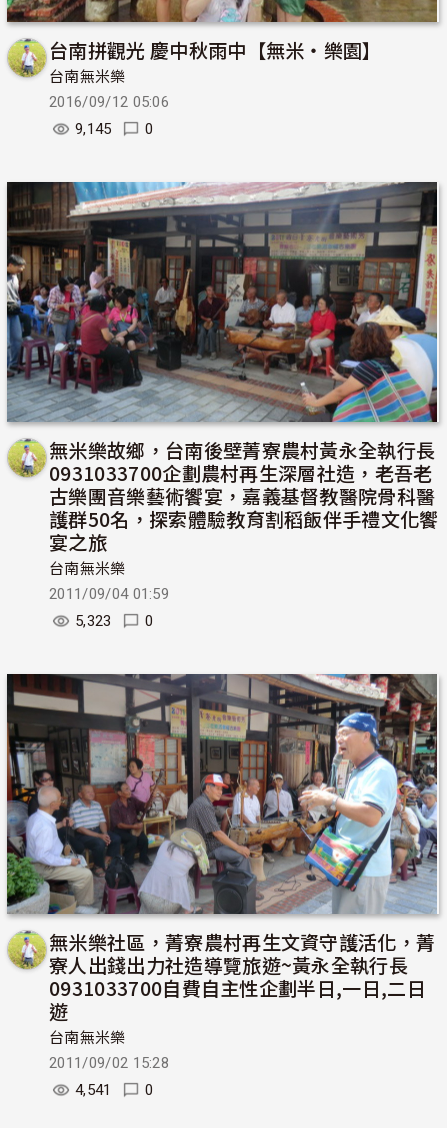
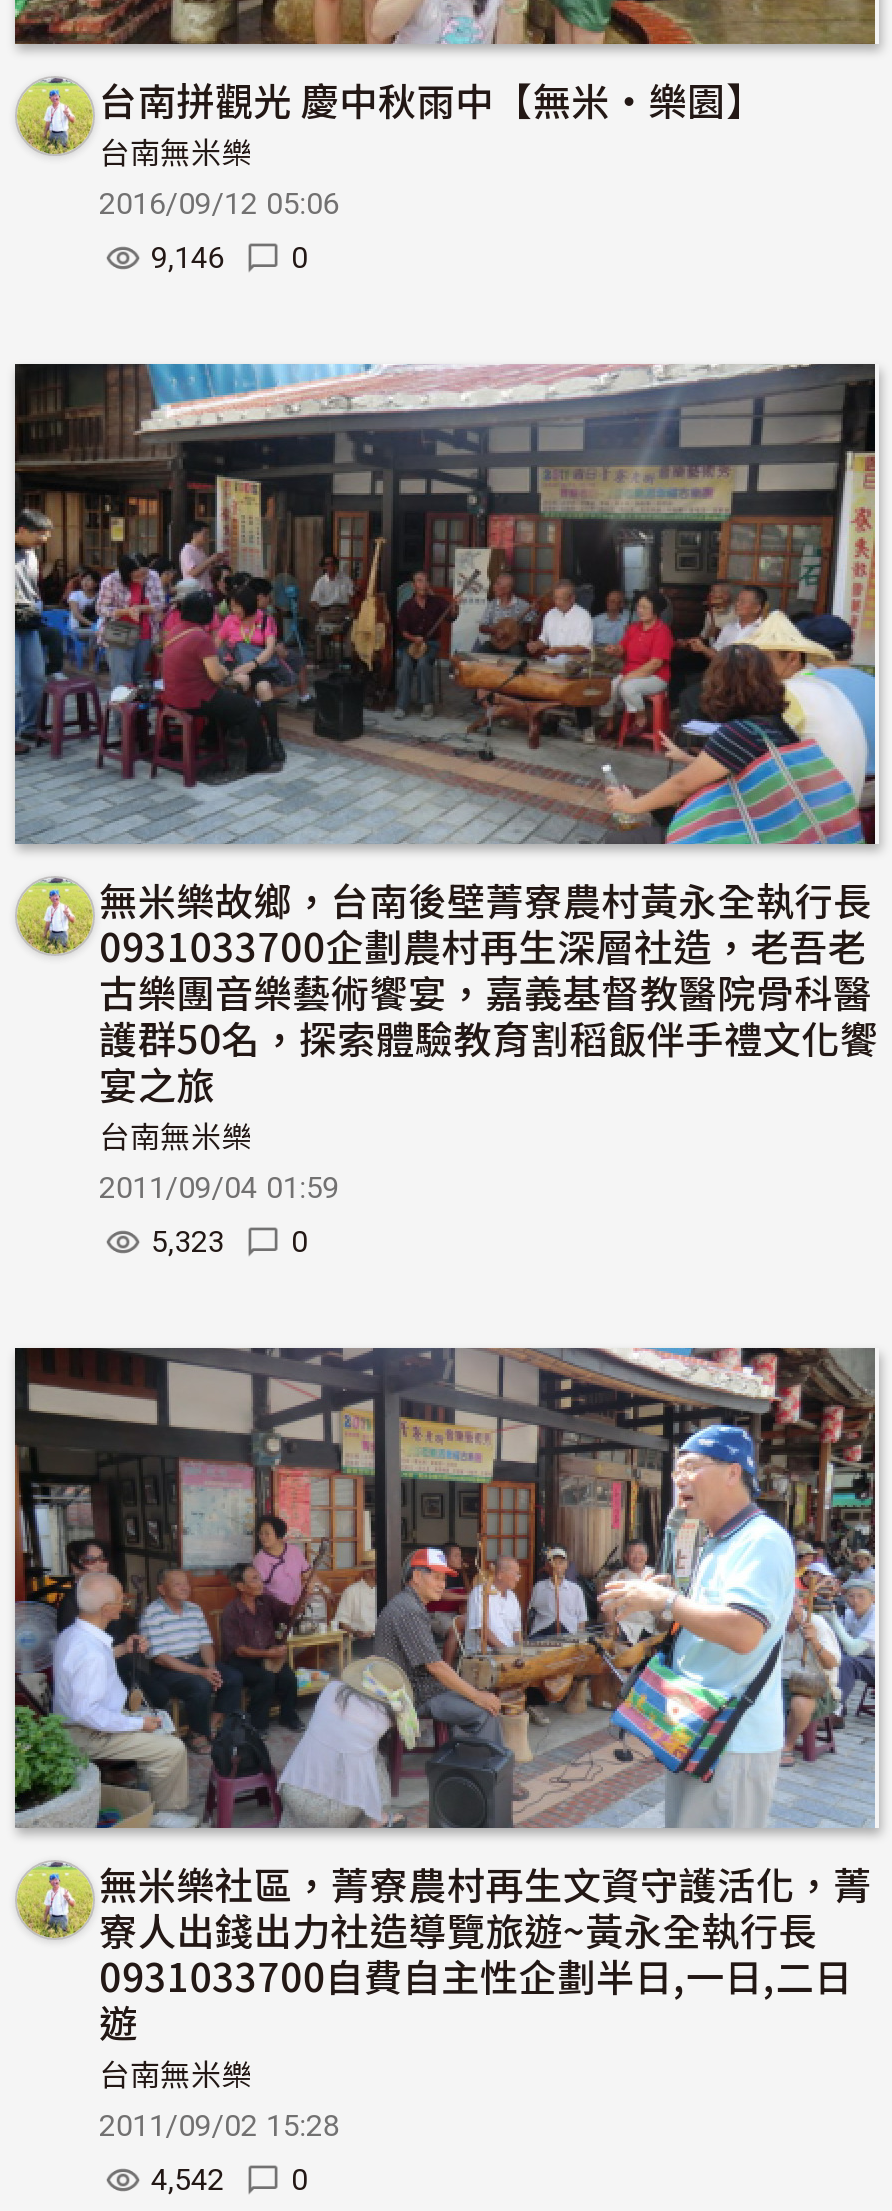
- 9,145 0
+ 9,146 0

- 4,541 0
+ 4,542 0
